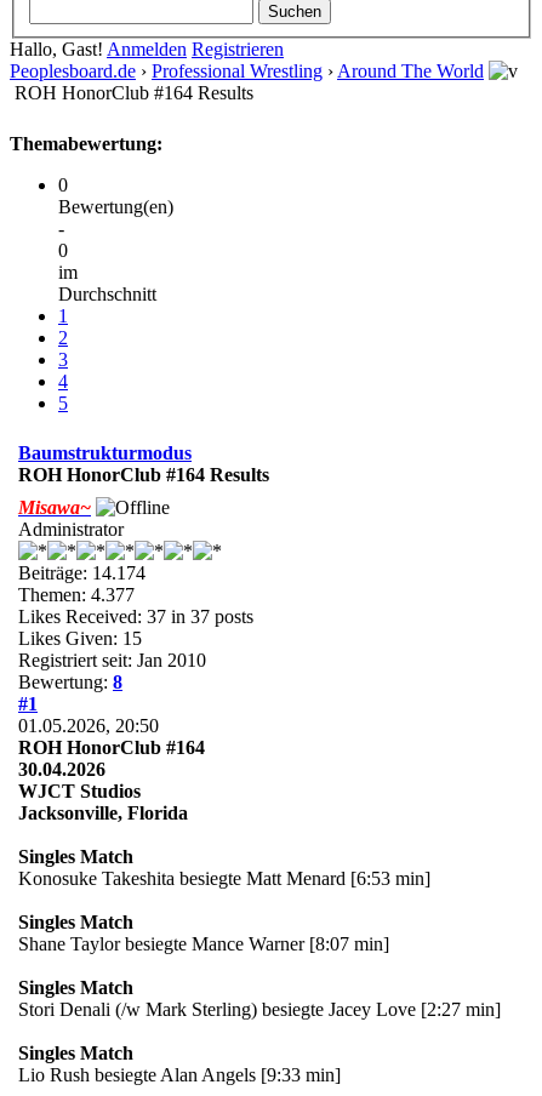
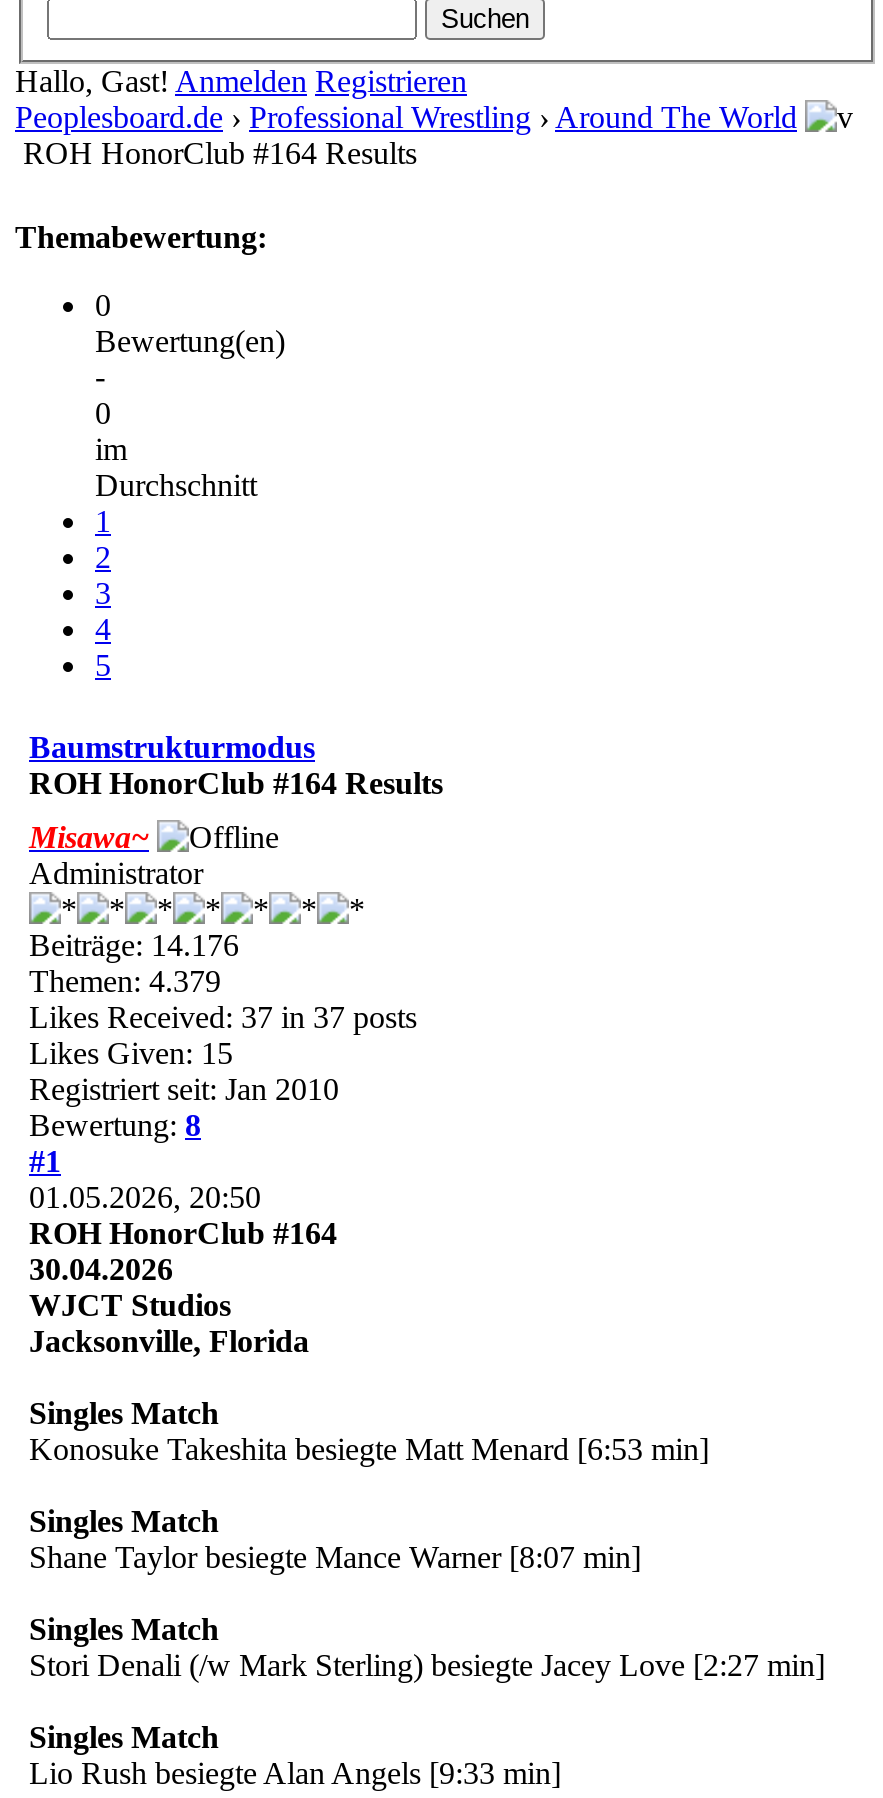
- Beiträge: 14.174
+ Beiträge: 14.176

- Themen: 4.377
+ Themen: 4.379
